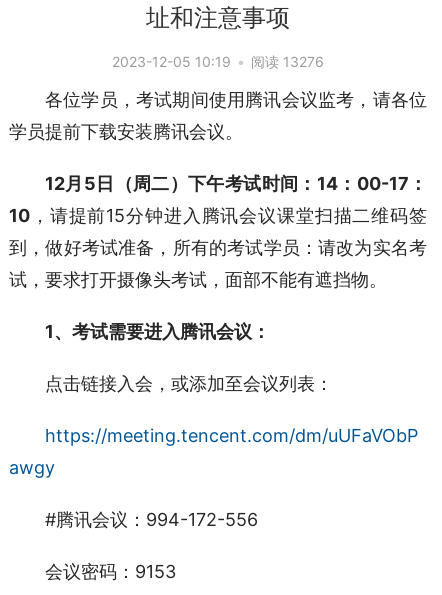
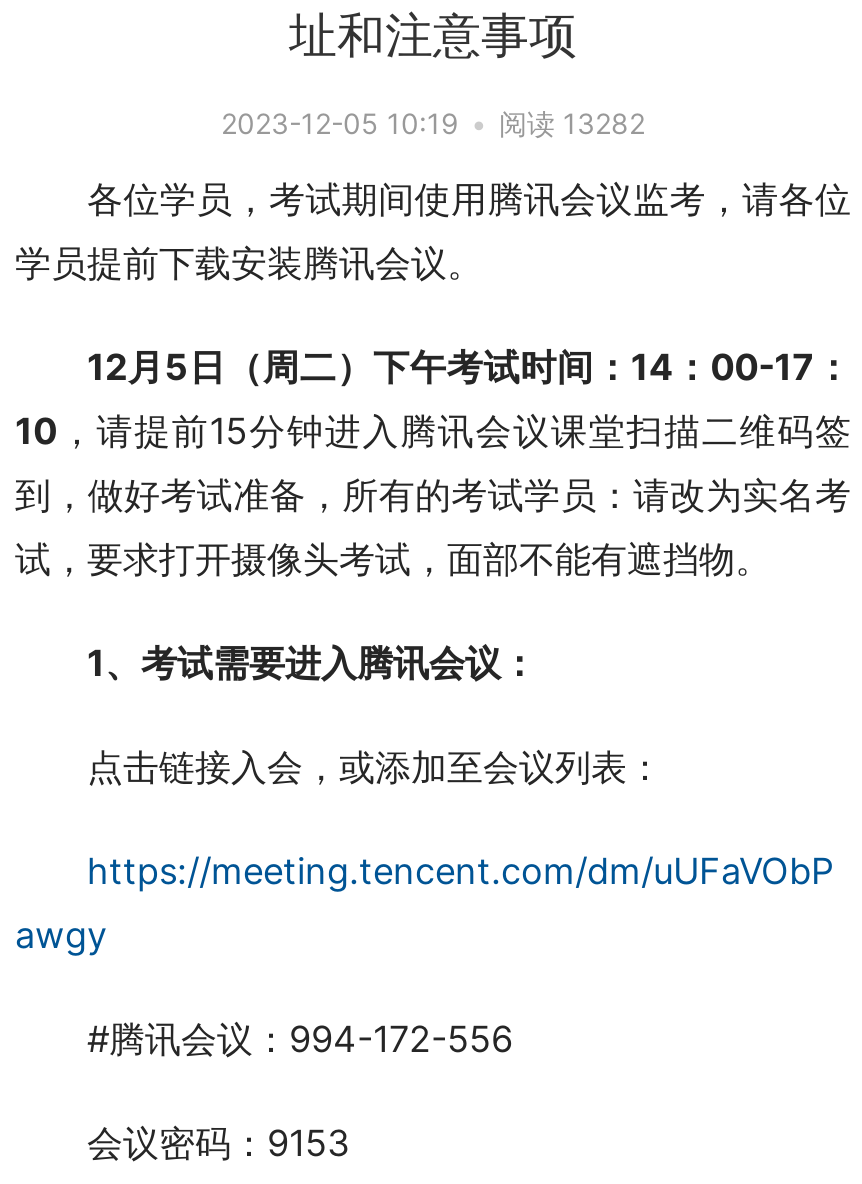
- 2023-12-05 10:19 • 阅读 13276
+ 2023-12-05 10:19 • 阅读 13282
